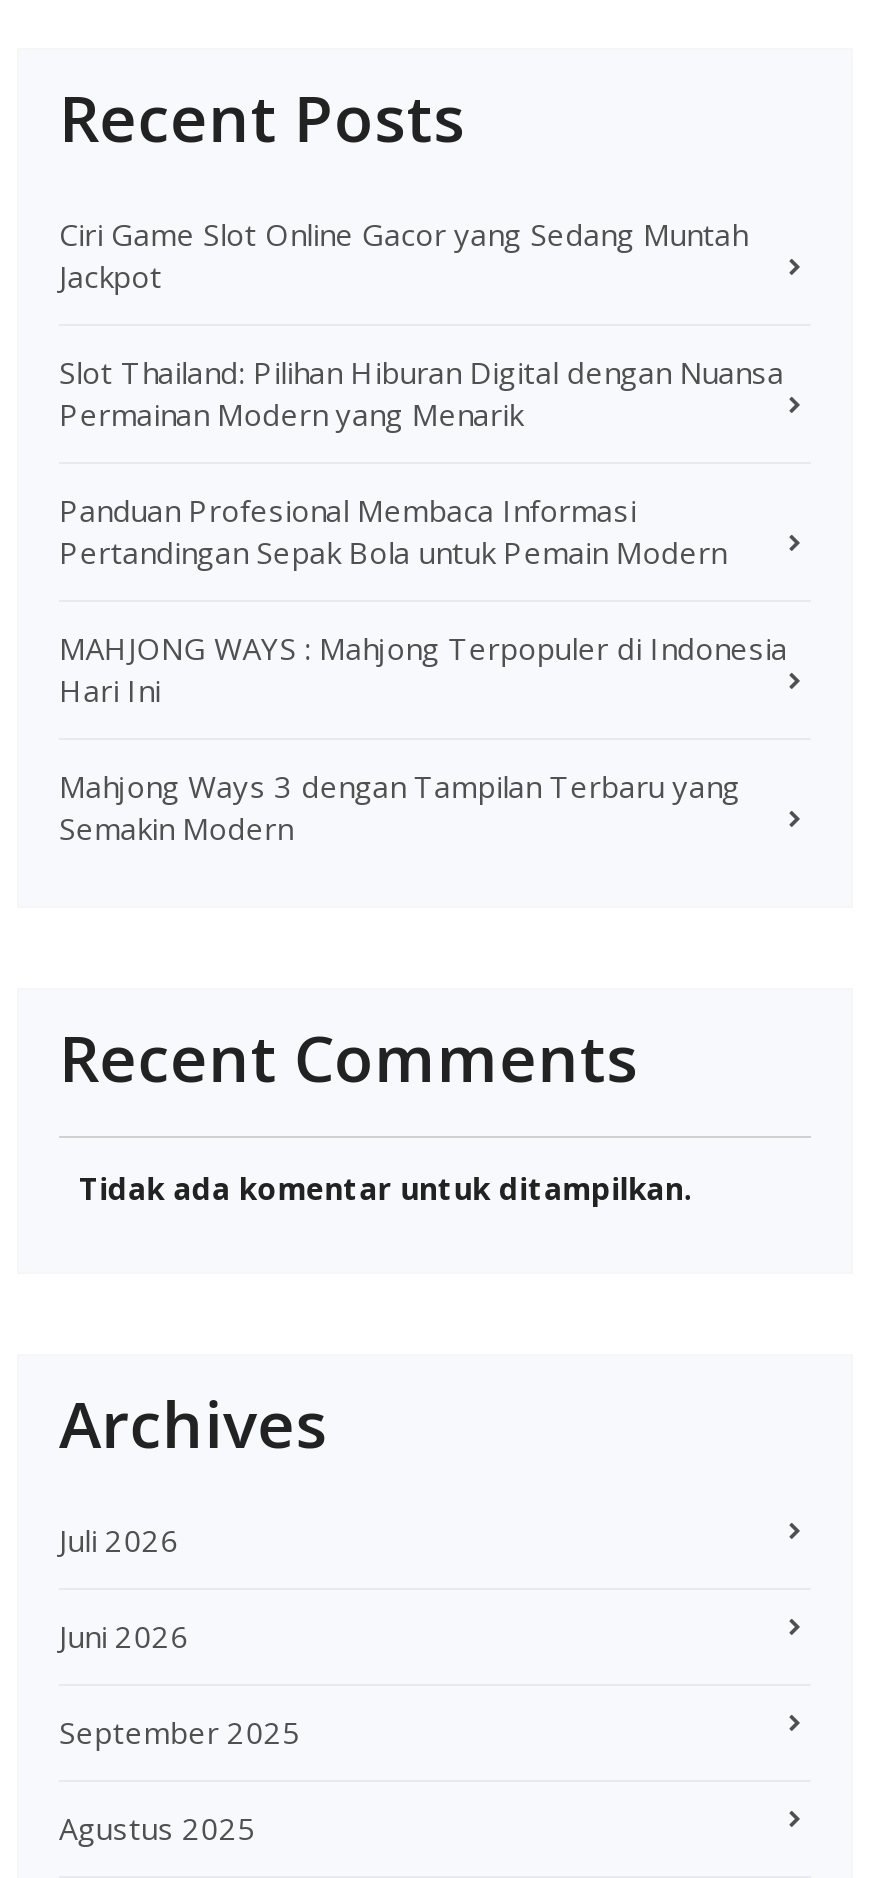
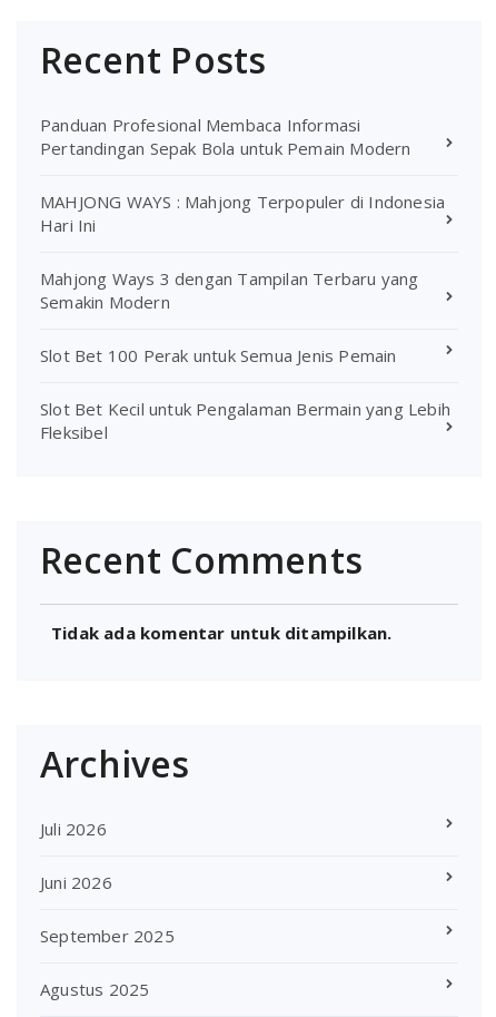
- Ciri Game Slot Online Gacor yang Sedang Muntah
- Jackpot
- Slot Thailand: Pilihan Hiburan Digital dengan Nuansa
- Permainan Modern yang Menarik

moved up: Panduan Profesional Membaca Informasi | Pertandingan Sepak Bola untuk Pemain Modern | MAHJONG WAYS : Mahjong Terpopuler di Indonesia | Hari Ini | Mahjong Ways 3 dengan Tampilan Terbaru yang | Semakin Modern

+ Slot Bet 100 Perak untuk Semua Jenis Pemain
+ Slot Bet Kecil untuk Pengalaman Bermain yang Lebih
+ Fleksibel
